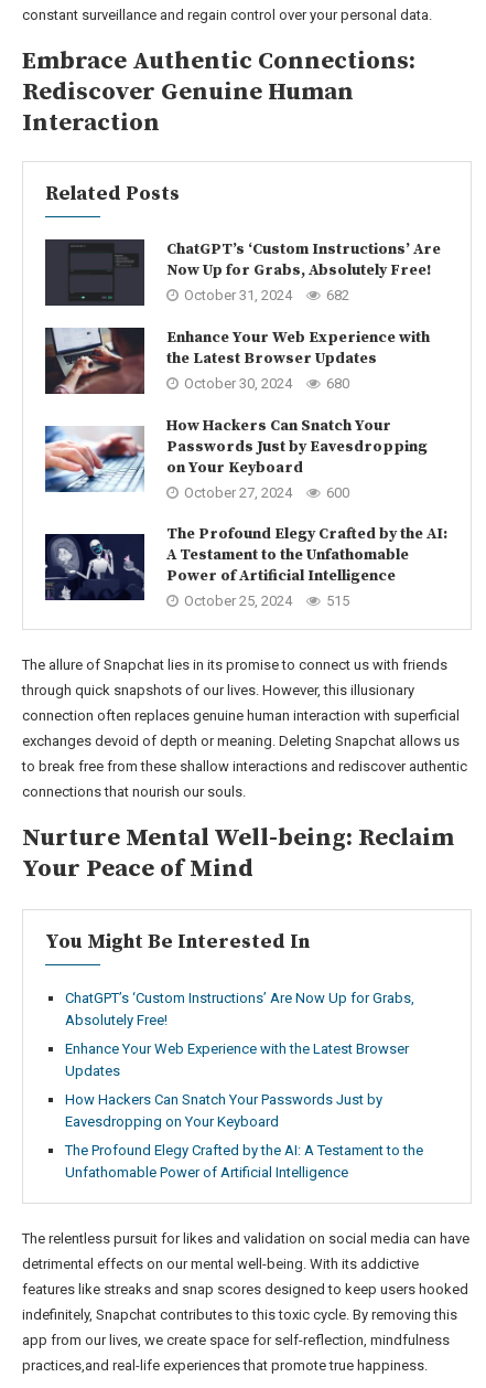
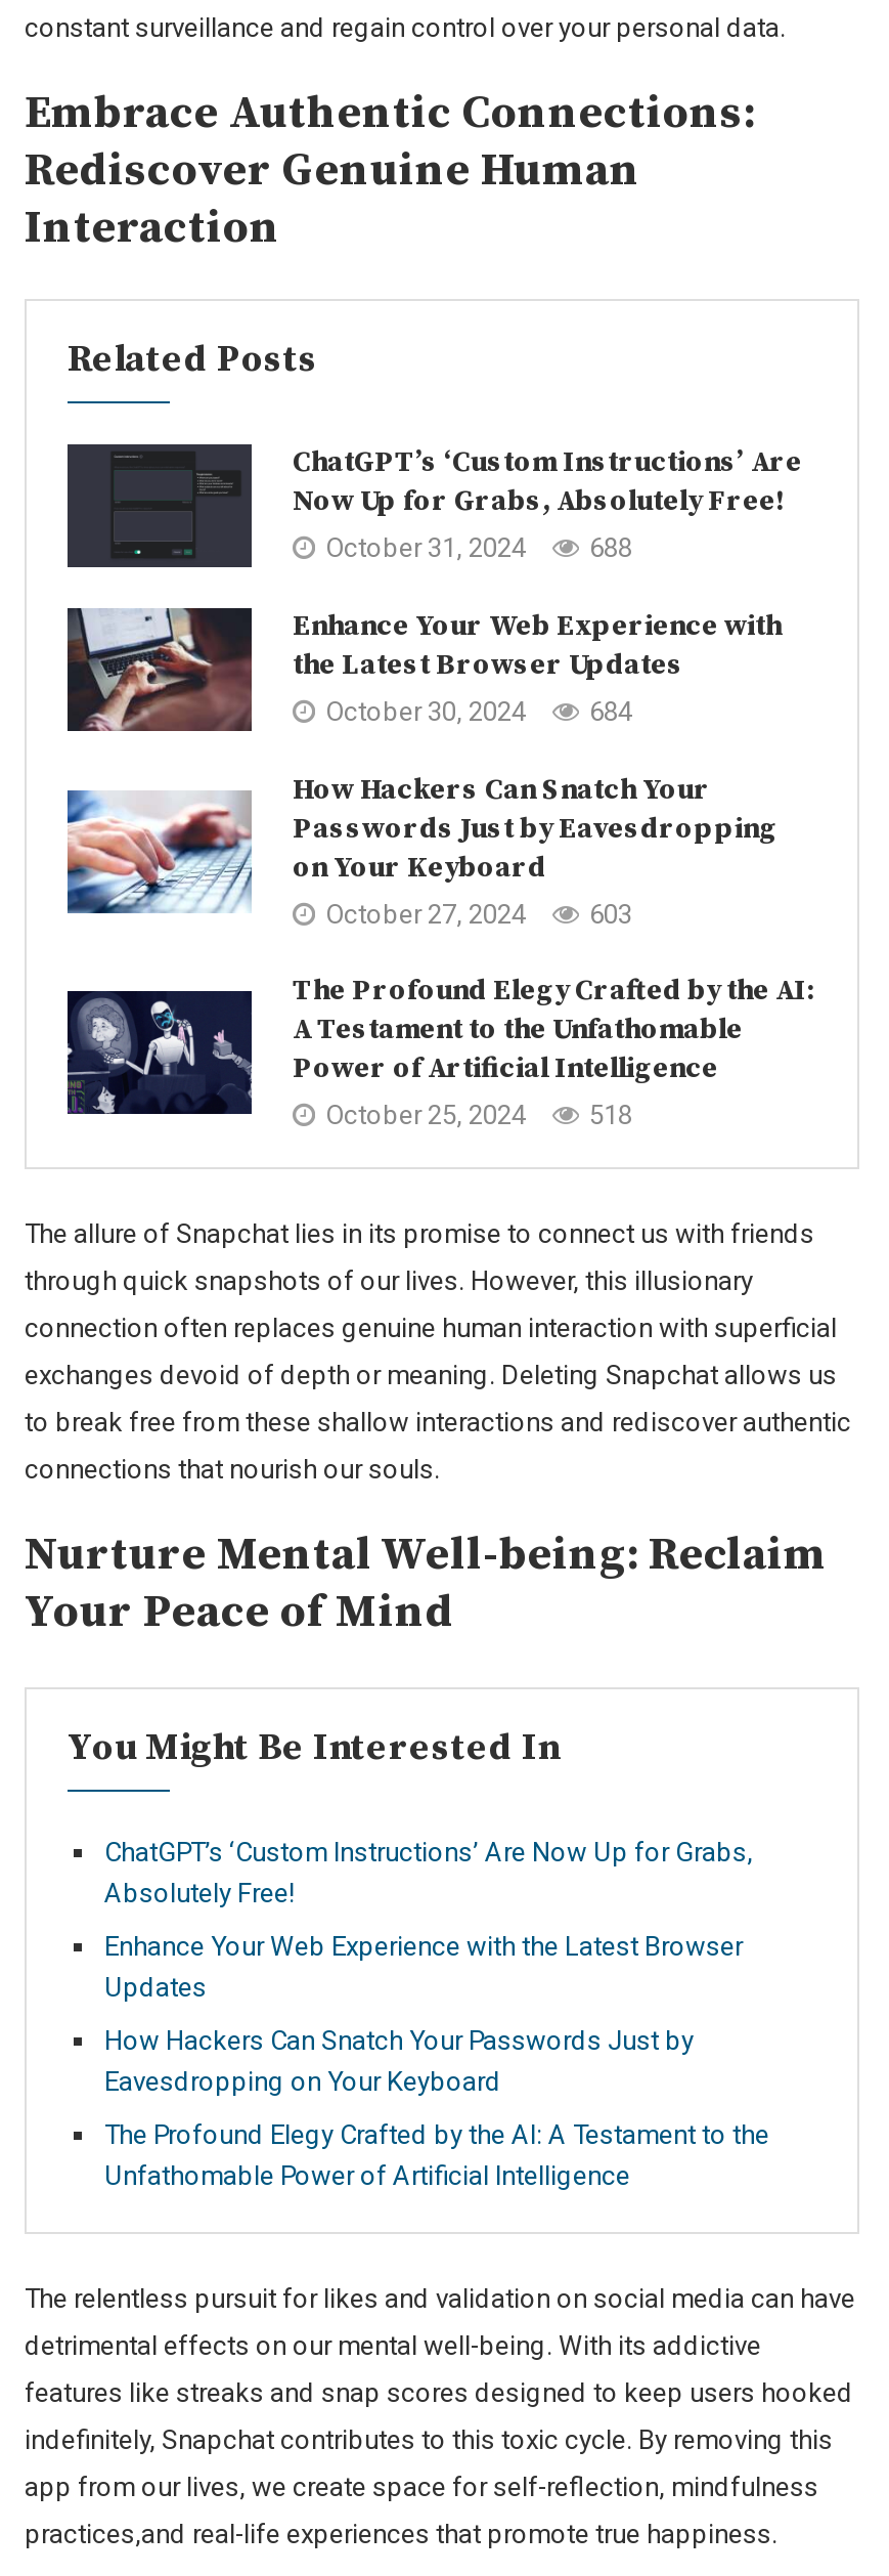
- 682
+ 688

- 680
+ 684

- 600
+ 603

- 515
+ 518
